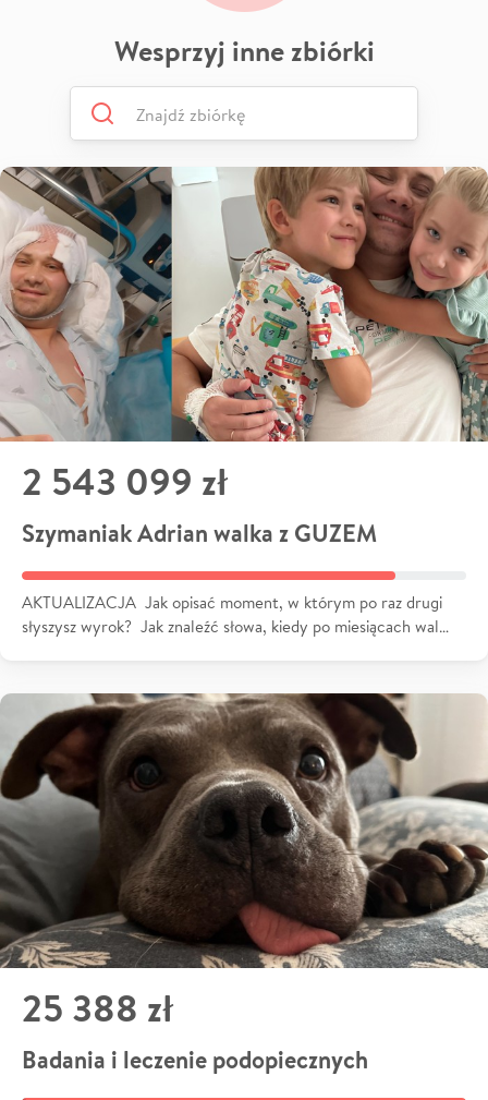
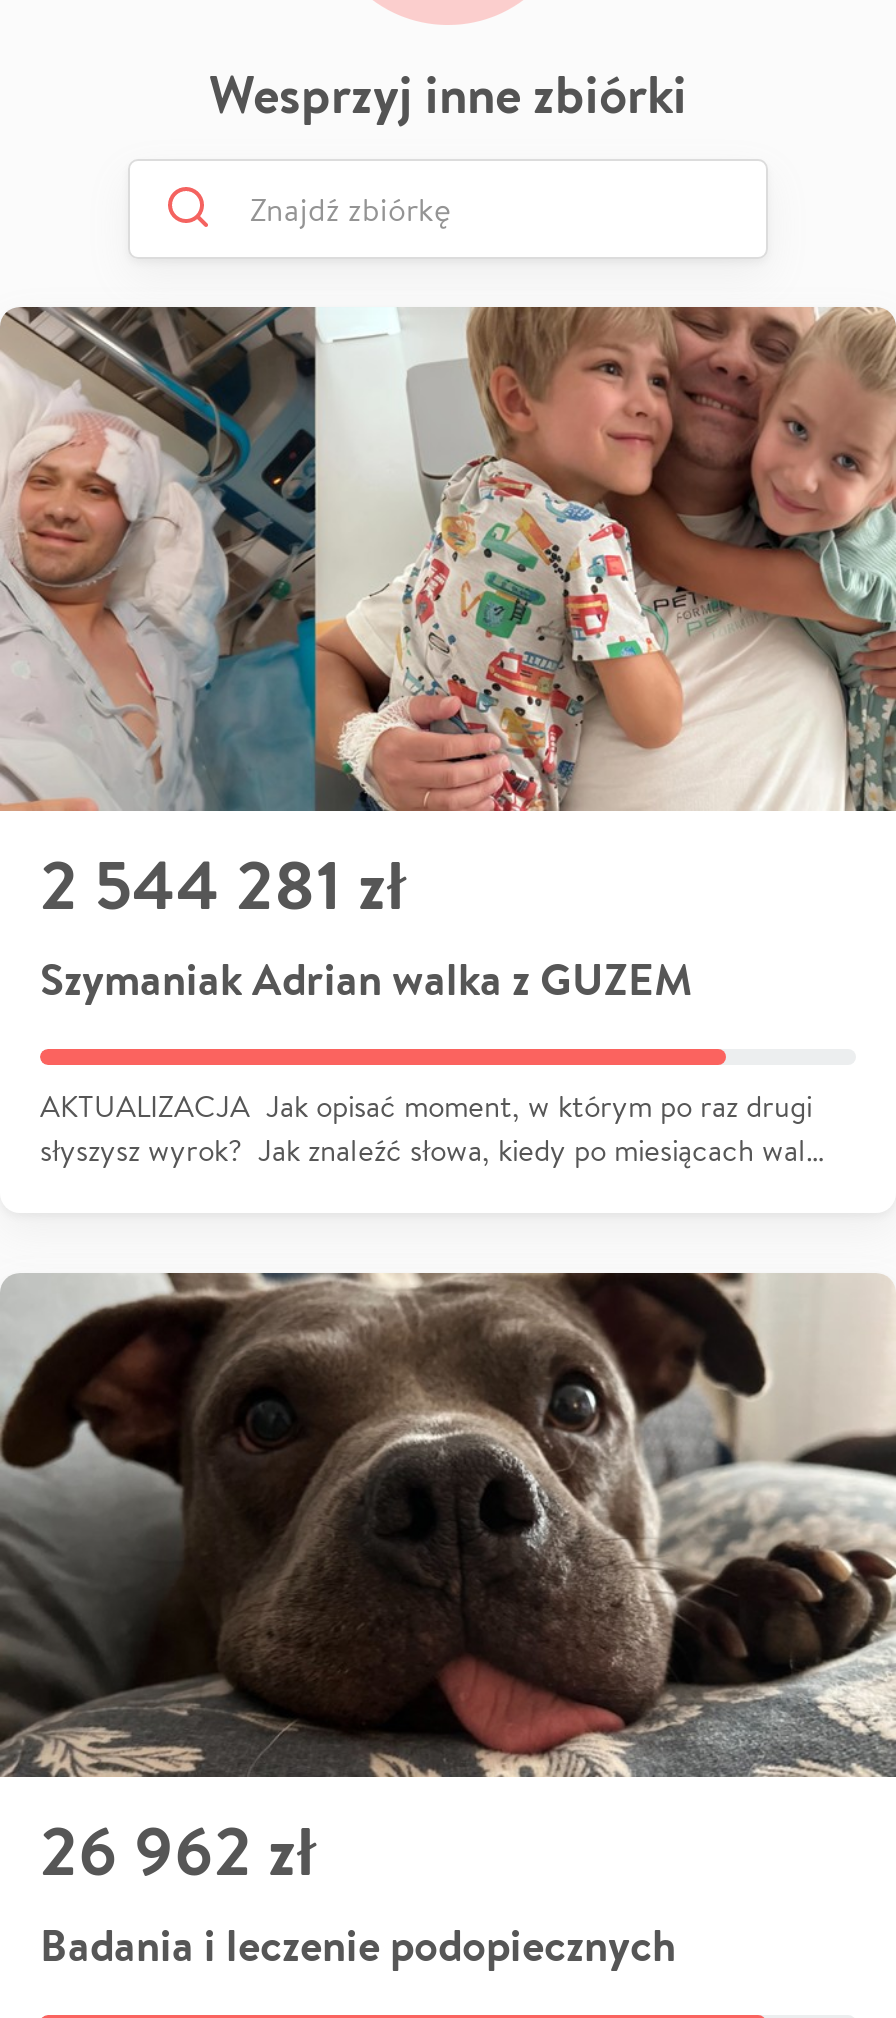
- 2 543 099 zł
+ 2 544 281 zł

- 25 388 zł
+ 26 962 zł
